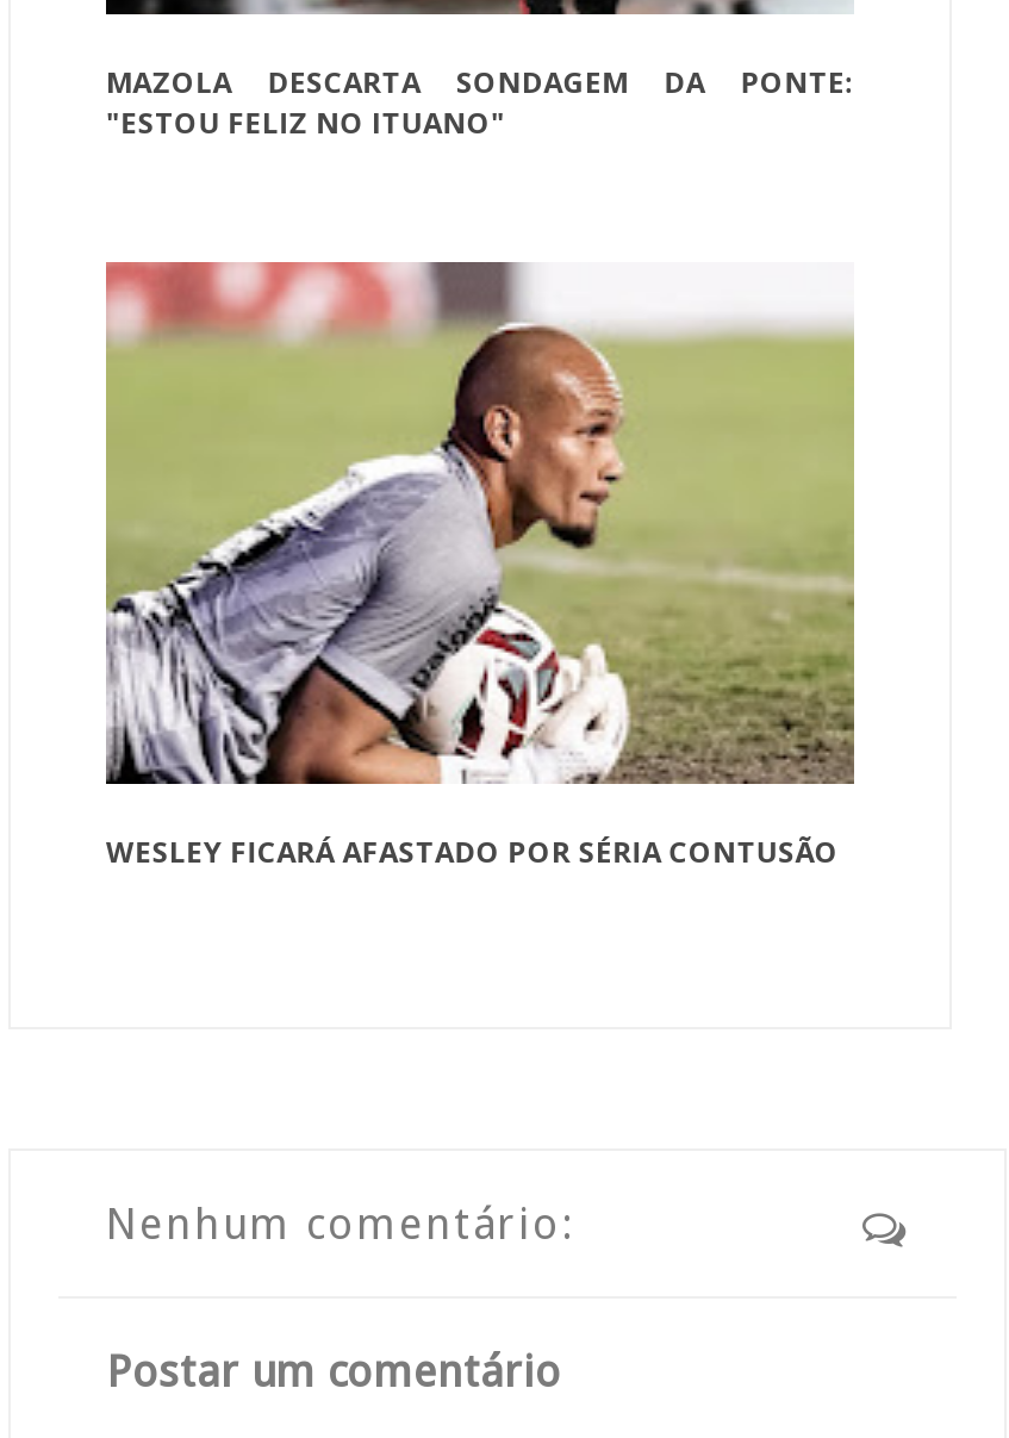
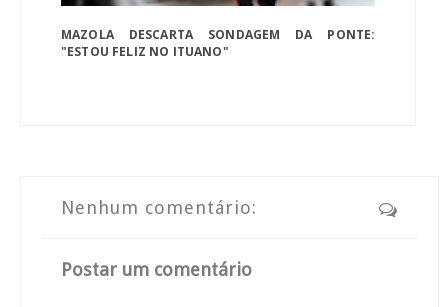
- [image]
- WESLEY FICARÁ AFASTADO POR SÉRIA CONTUSÃO
